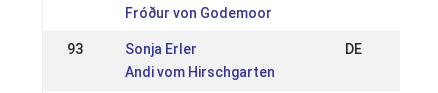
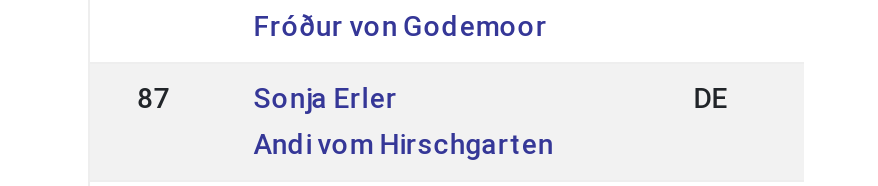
- 93
+ 87
